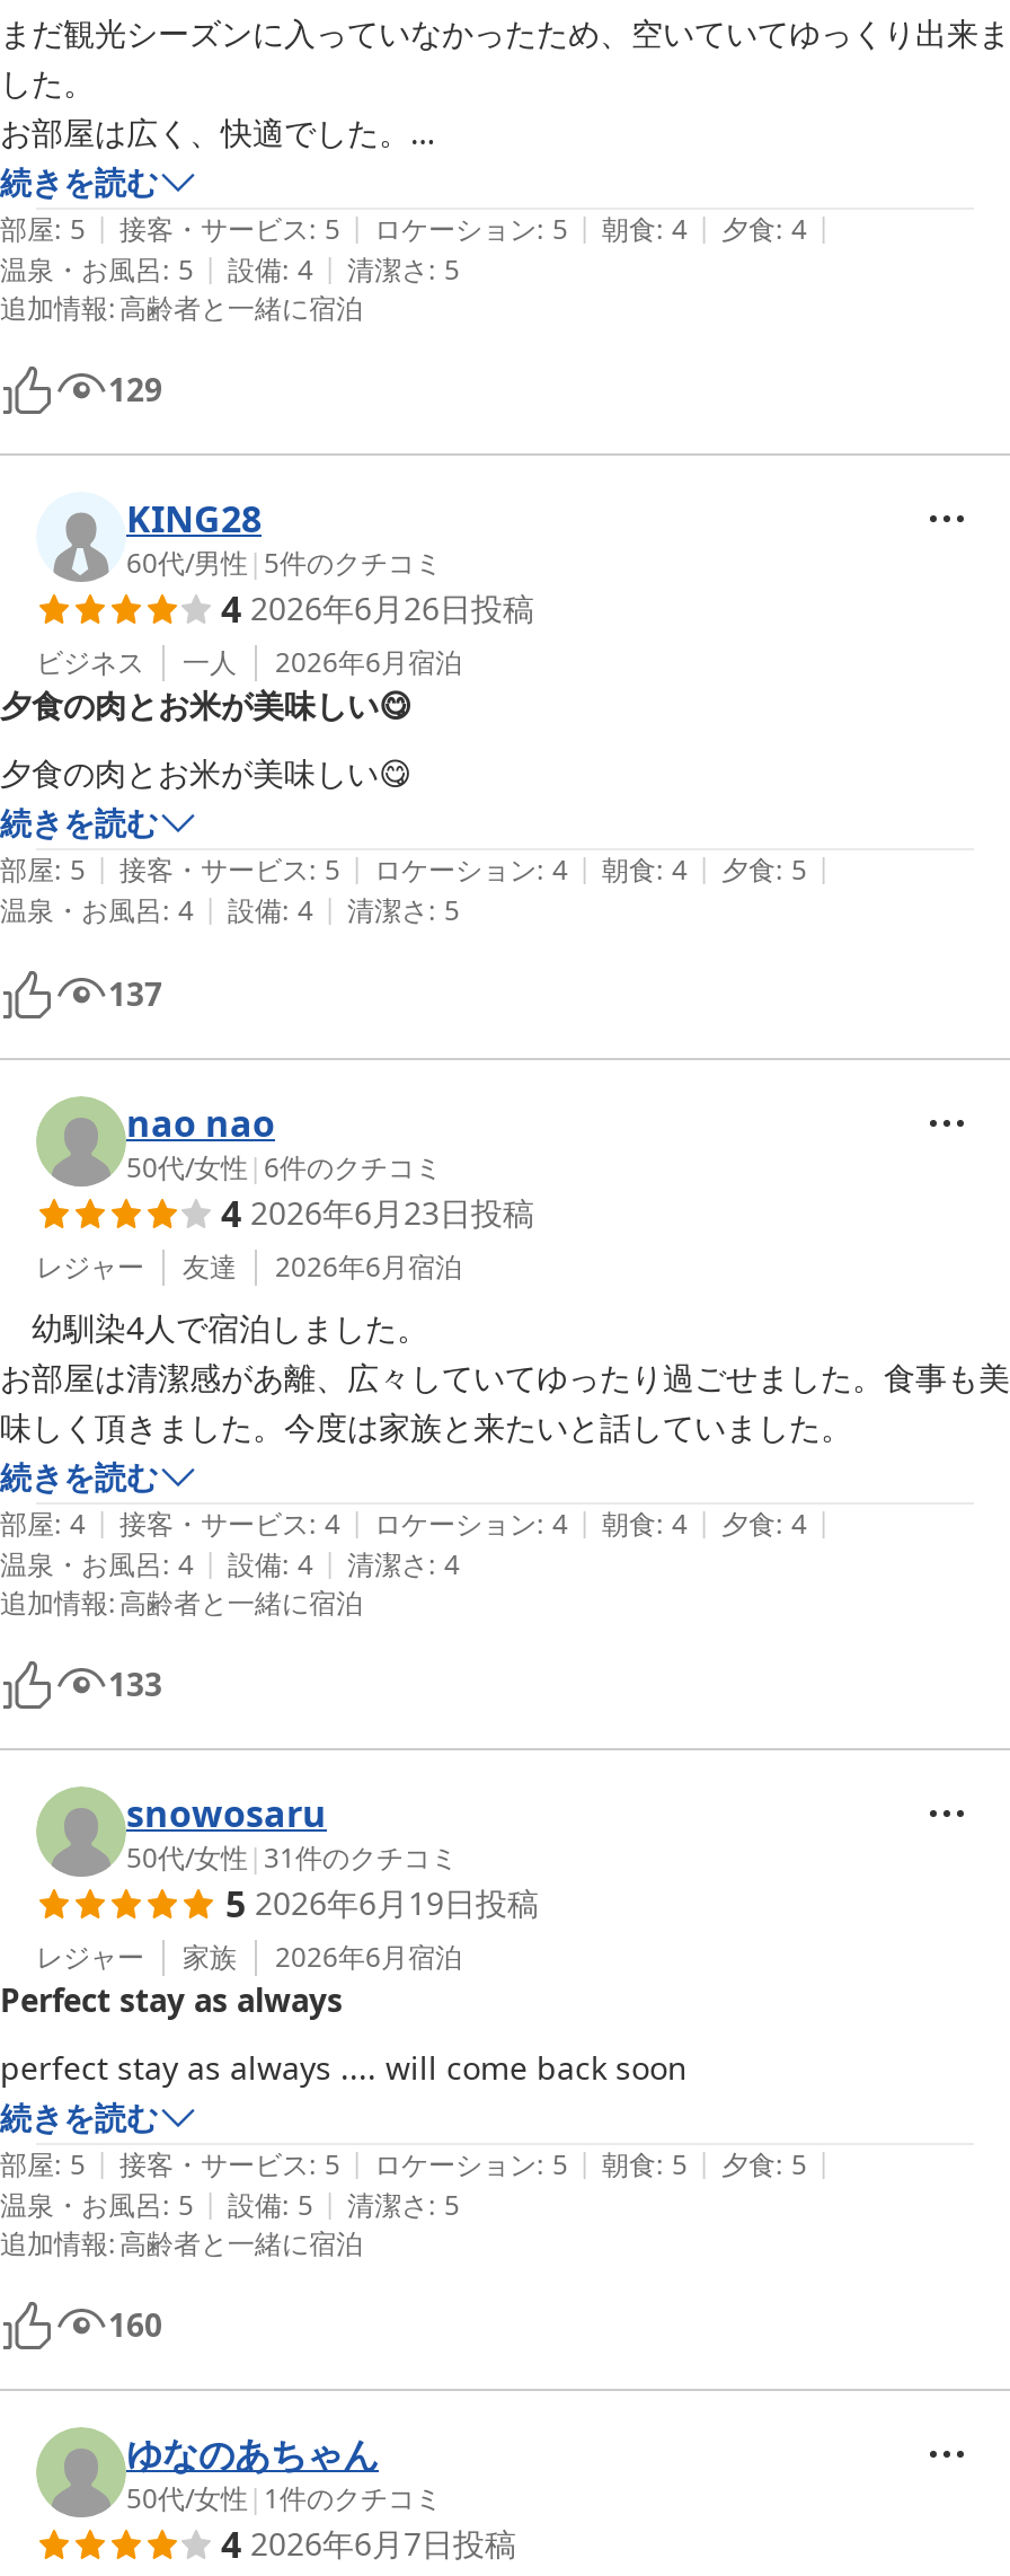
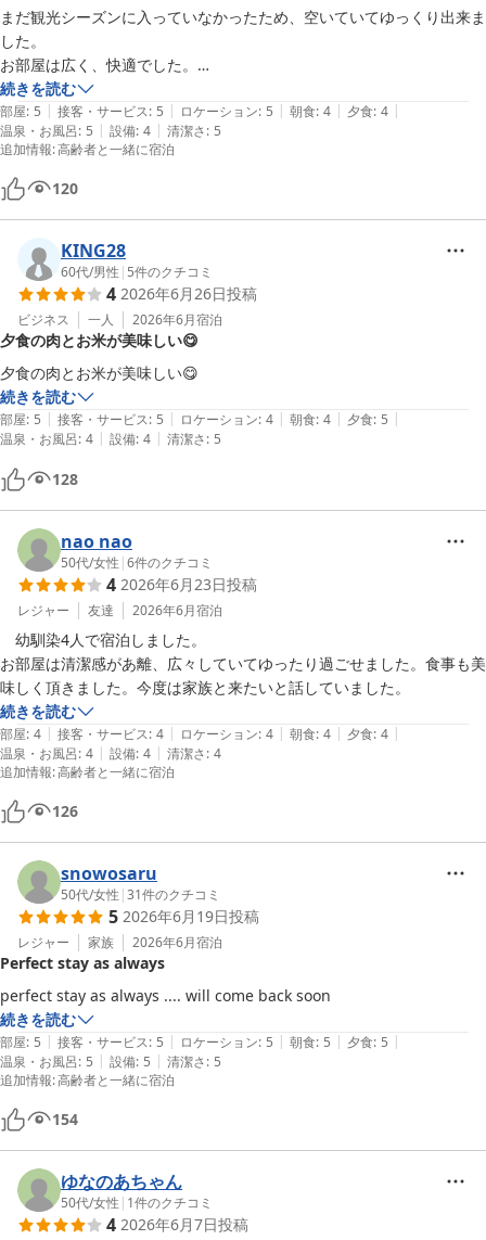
- 129
+ 120

- 137
+ 128

- 133
+ 126

- 160
+ 154
